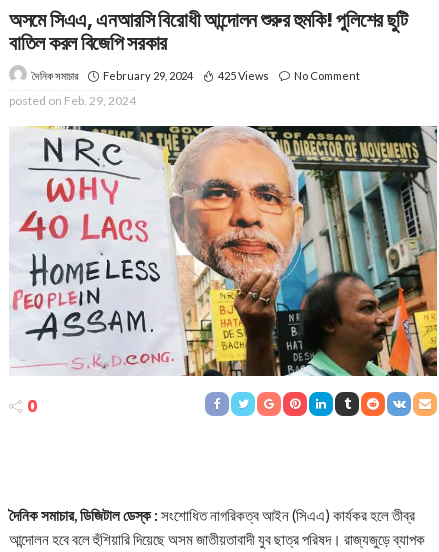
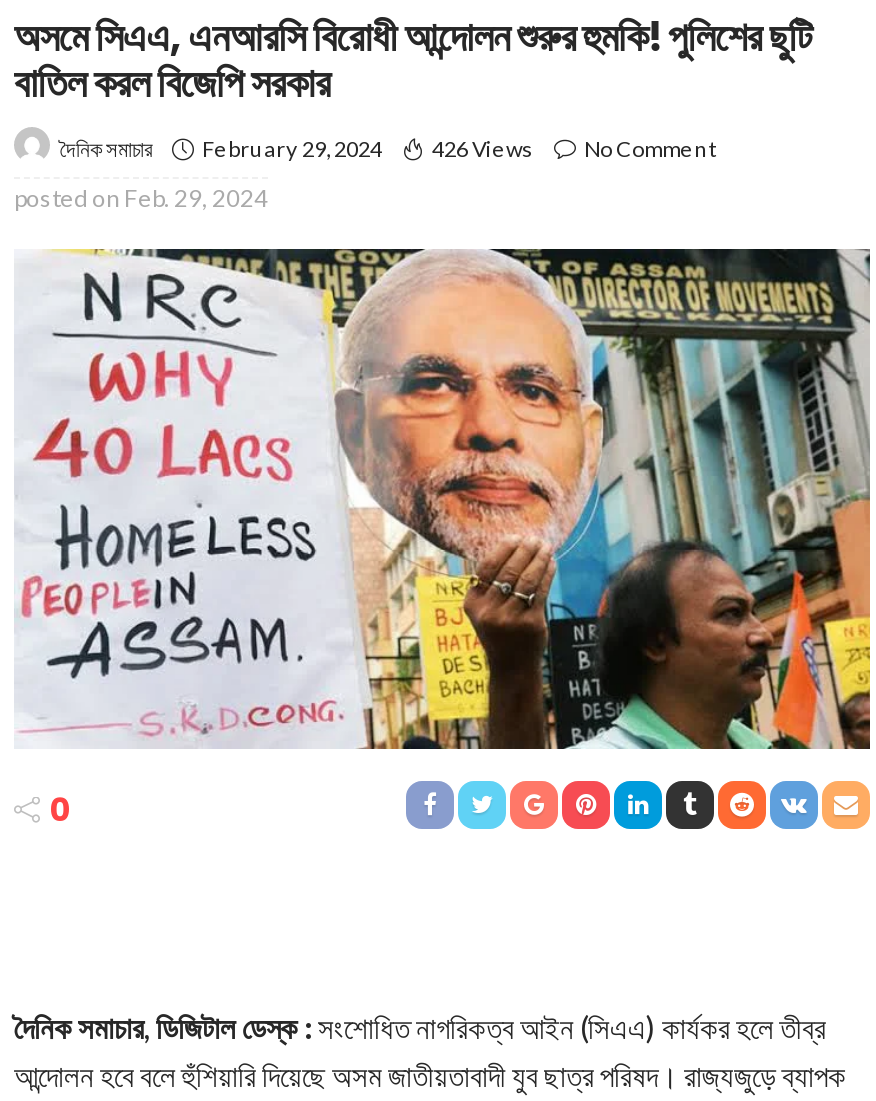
- দৈনিক সমাচার February 29, 2024 425 Views No Comment
+ দৈনিক সমাচার February 29, 2024 426 Views No Comment
